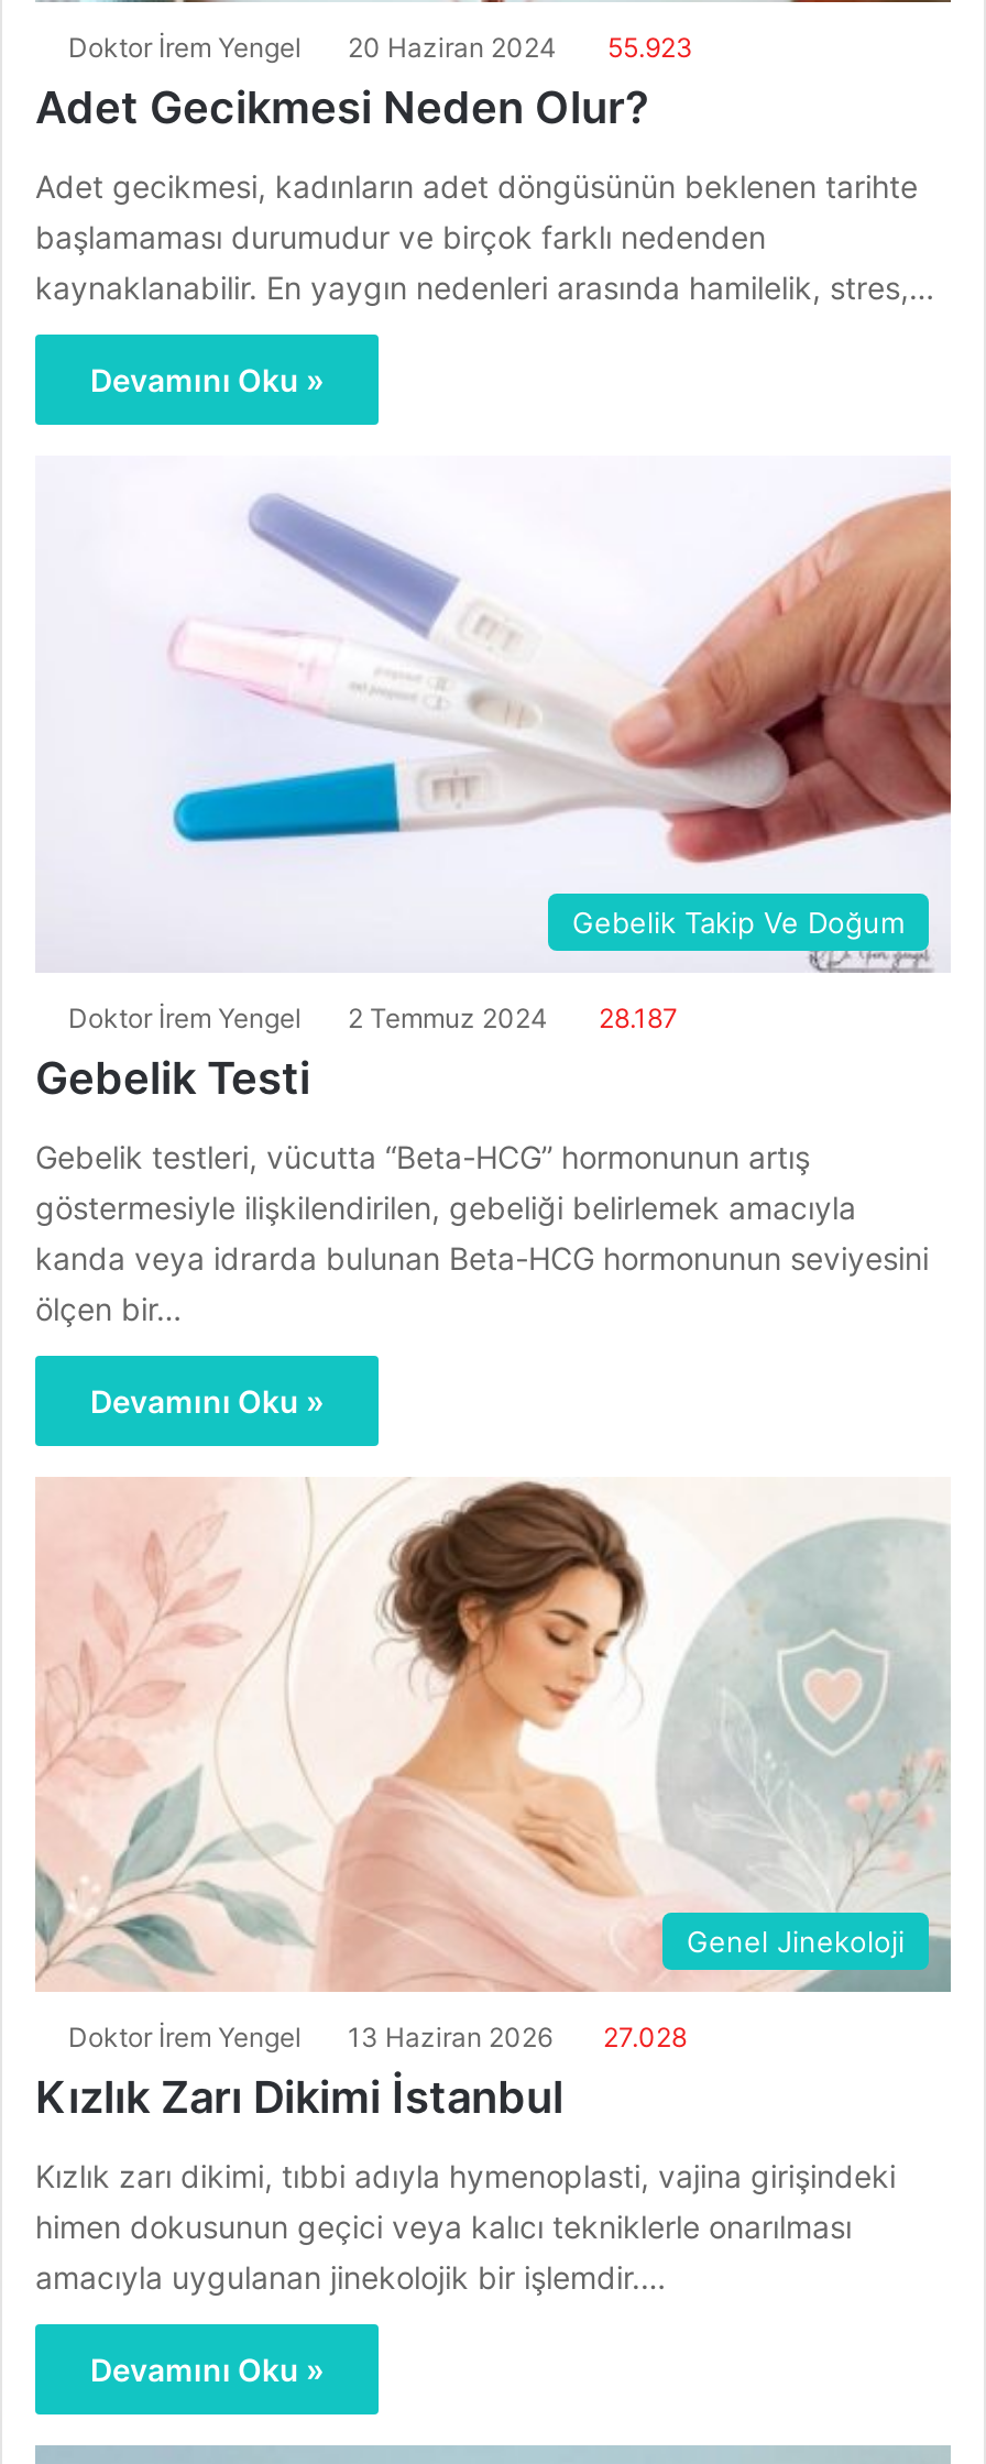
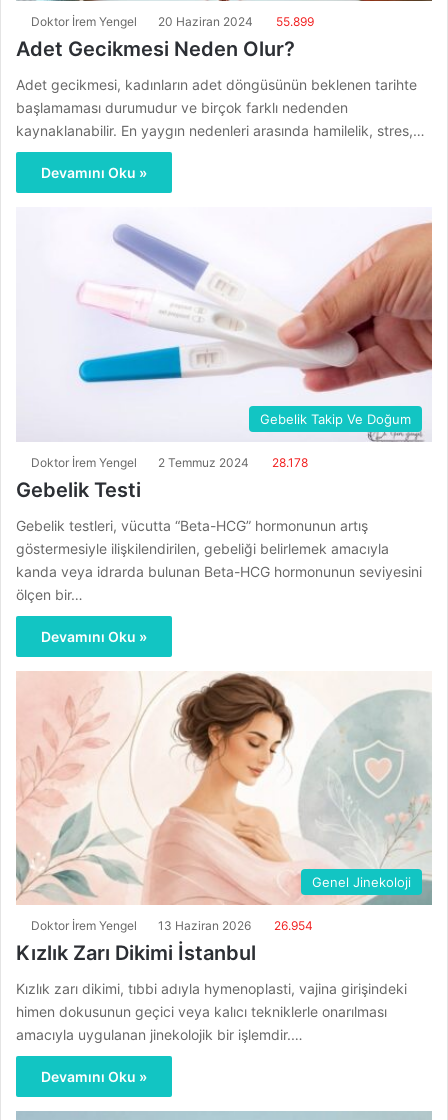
- Doktor İrem Yengel 20 Haziran 2024 55.923
+ Doktor İrem Yengel 20 Haziran 2024 55.899

- Doktor İrem Yengel 2 Temmuz 2024 28.187
+ Doktor İrem Yengel 2 Temmuz 2024 28.178

- Doktor İrem Yengel 13 Haziran 2026 27.028
+ Doktor İrem Yengel 13 Haziran 2026 26.954
